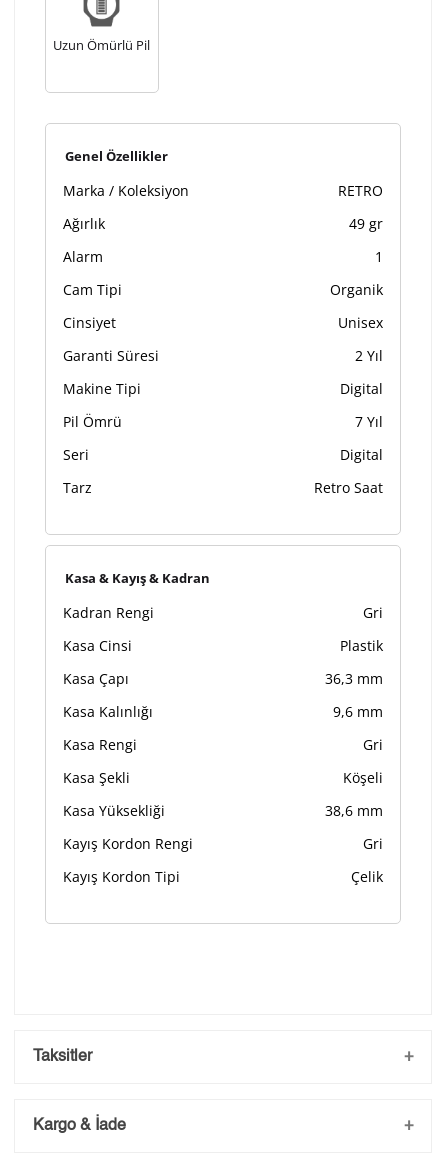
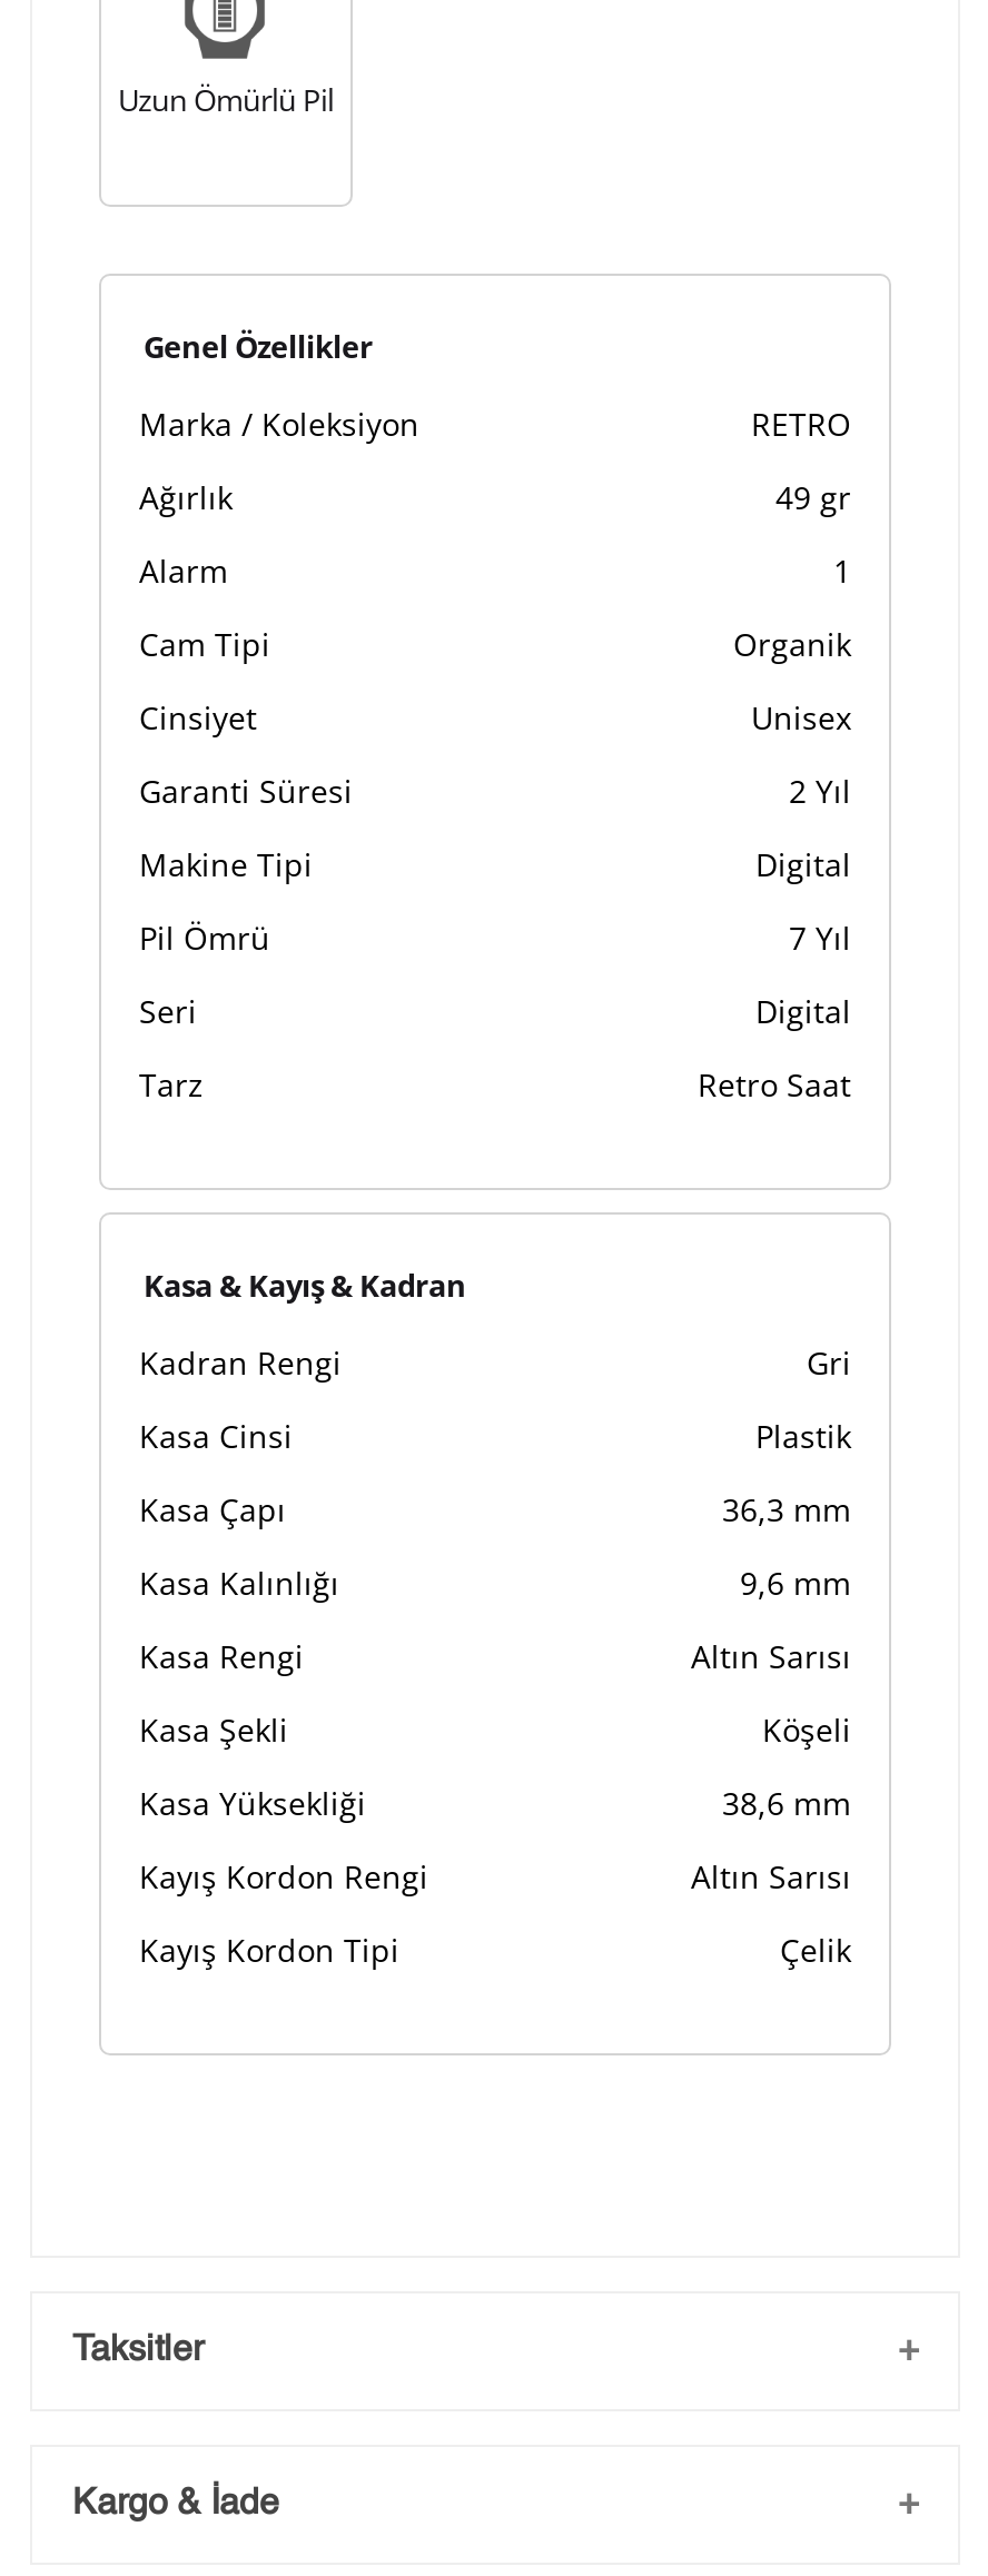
- Gri
+ Altın Sarısı

- Gri
+ Altın Sarısı
